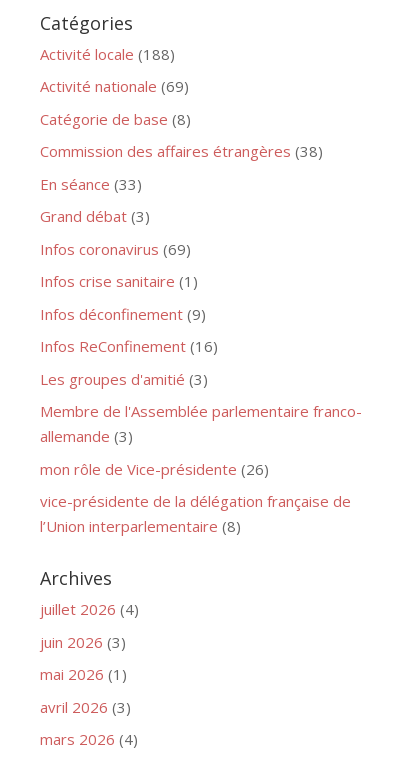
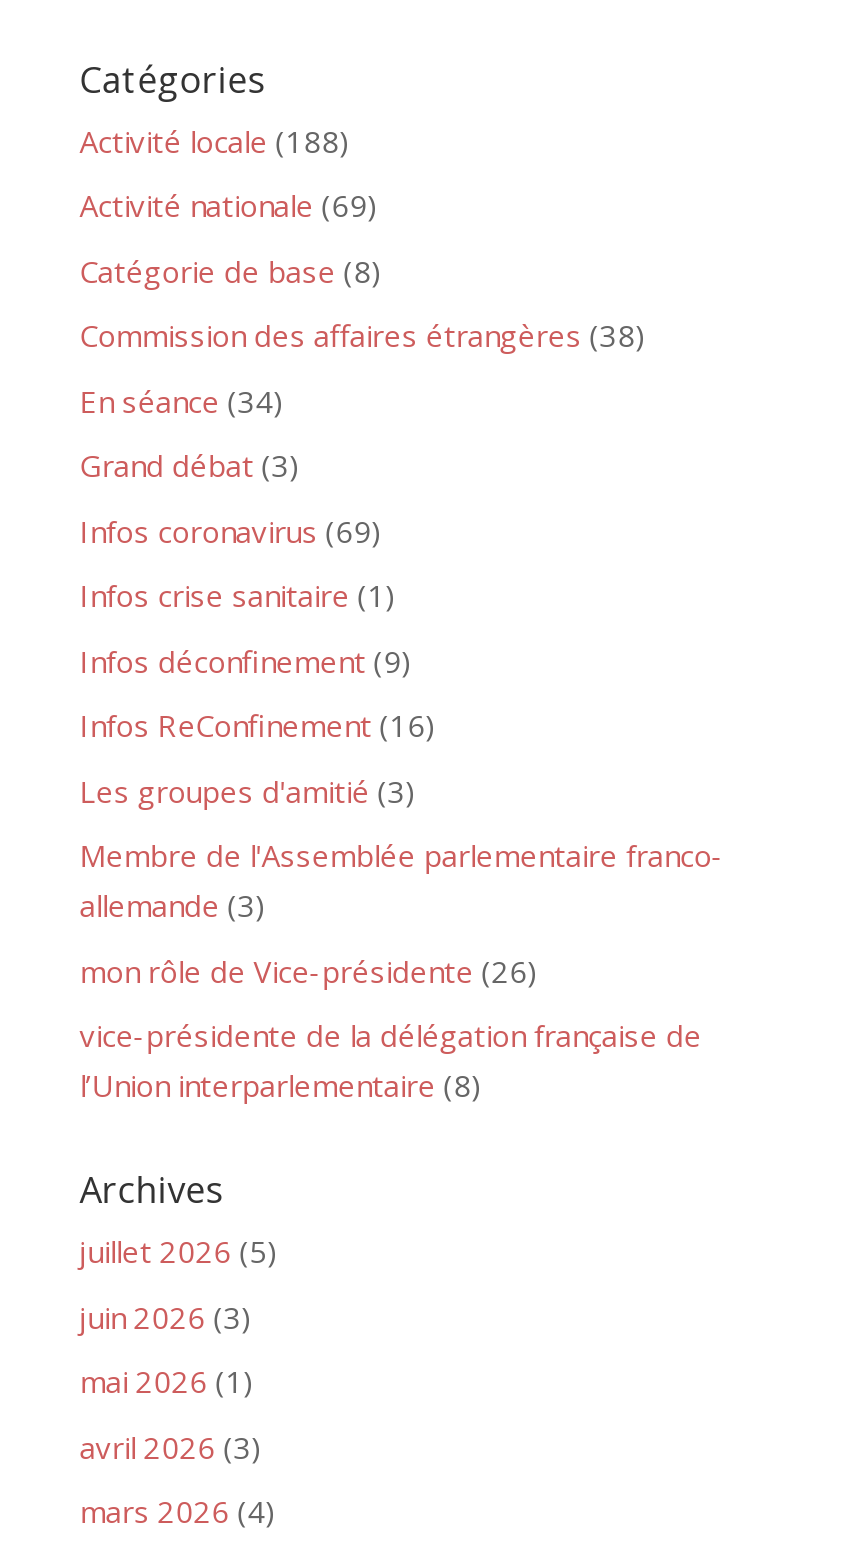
- En séance (33)
+ En séance (34)

- juillet 2026 (4)
+ juillet 2026 (5)
